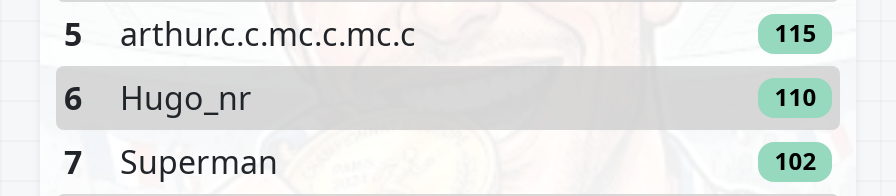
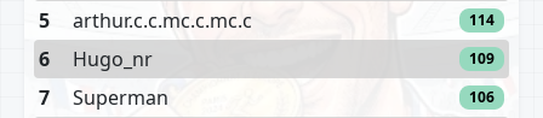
- 115
+ 114

- 110
+ 109

- 102
+ 106
